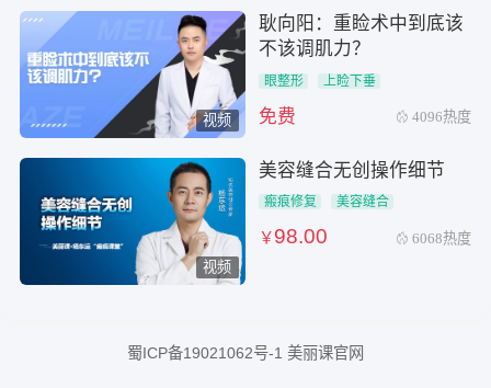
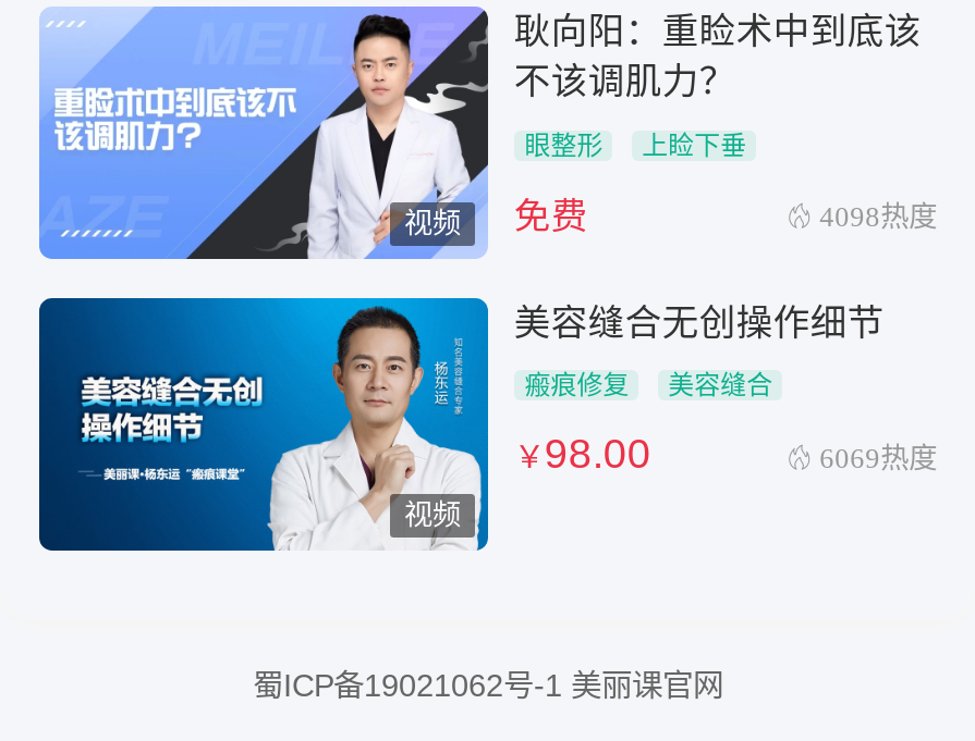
- 4096热度
+ 4098热度

- 6068热度
+ 6069热度
